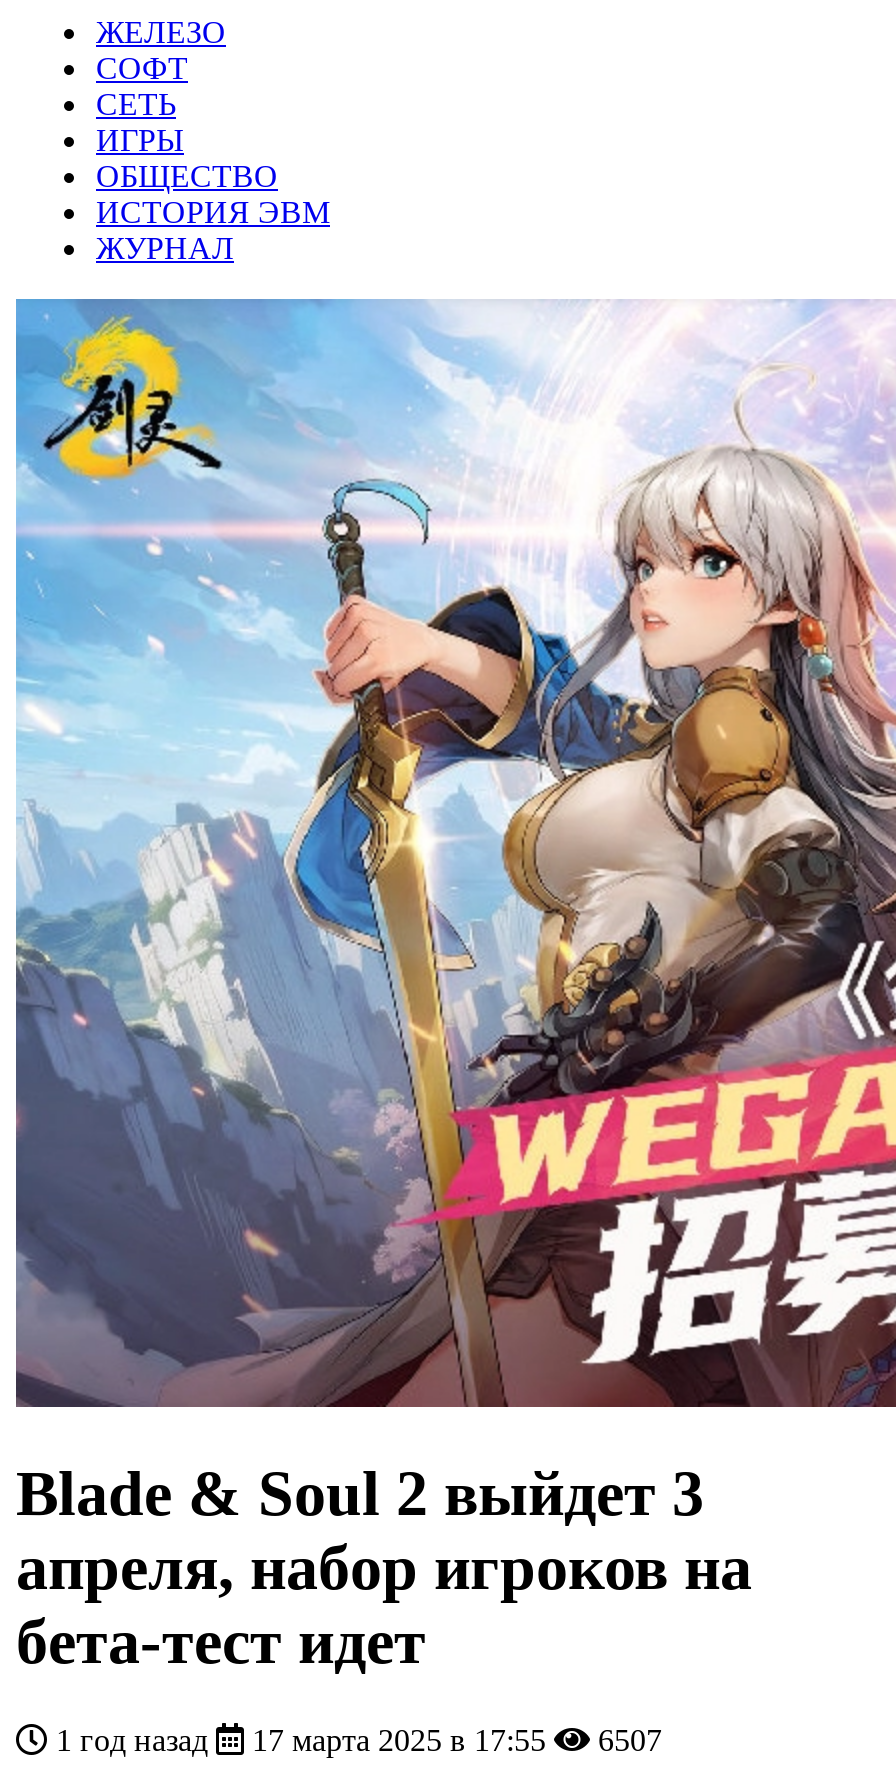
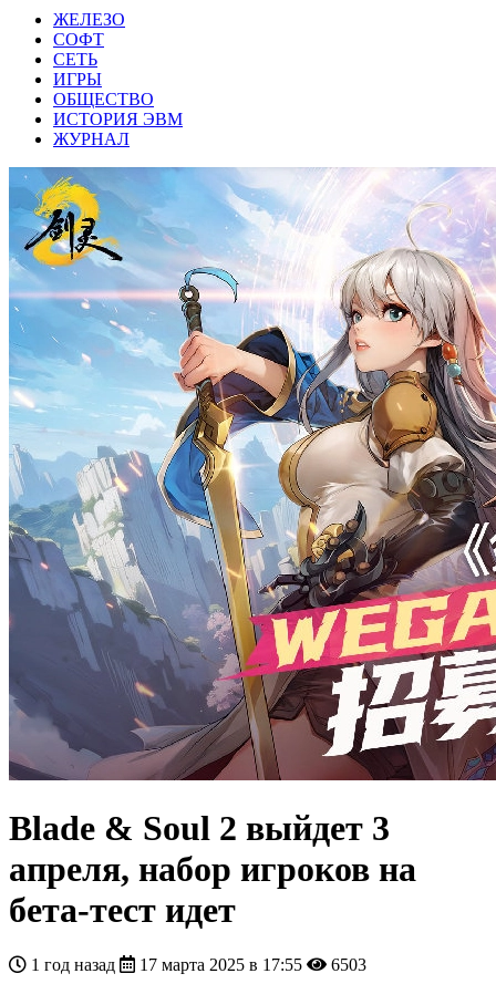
- 6507
+ 6503
